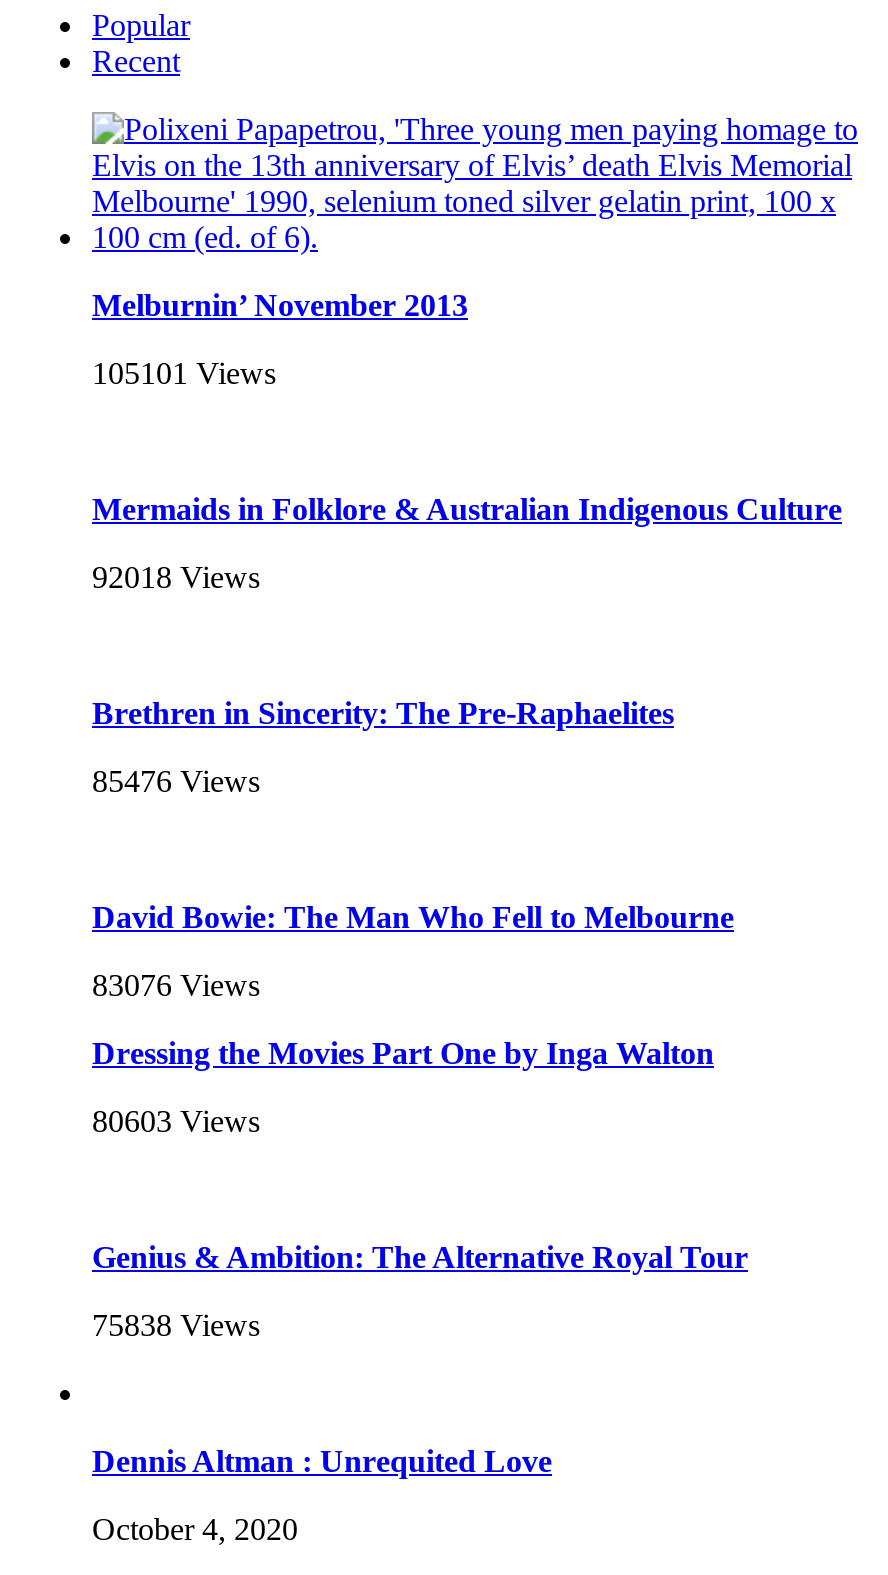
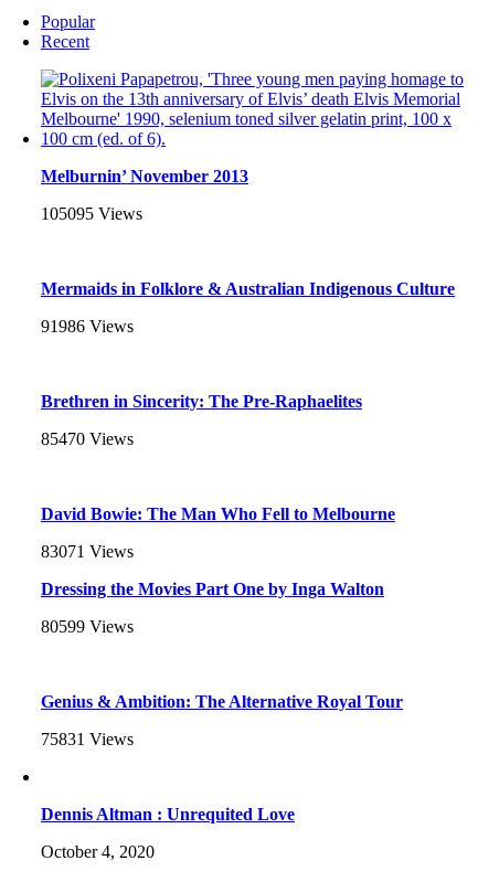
- 105101 Views
+ 105095 Views

- 92018 Views
+ 91986 Views

- 85476 Views
+ 85470 Views

- 83076 Views
+ 83071 Views

- 80603 Views
+ 80599 Views

- 75838 Views
+ 75831 Views
